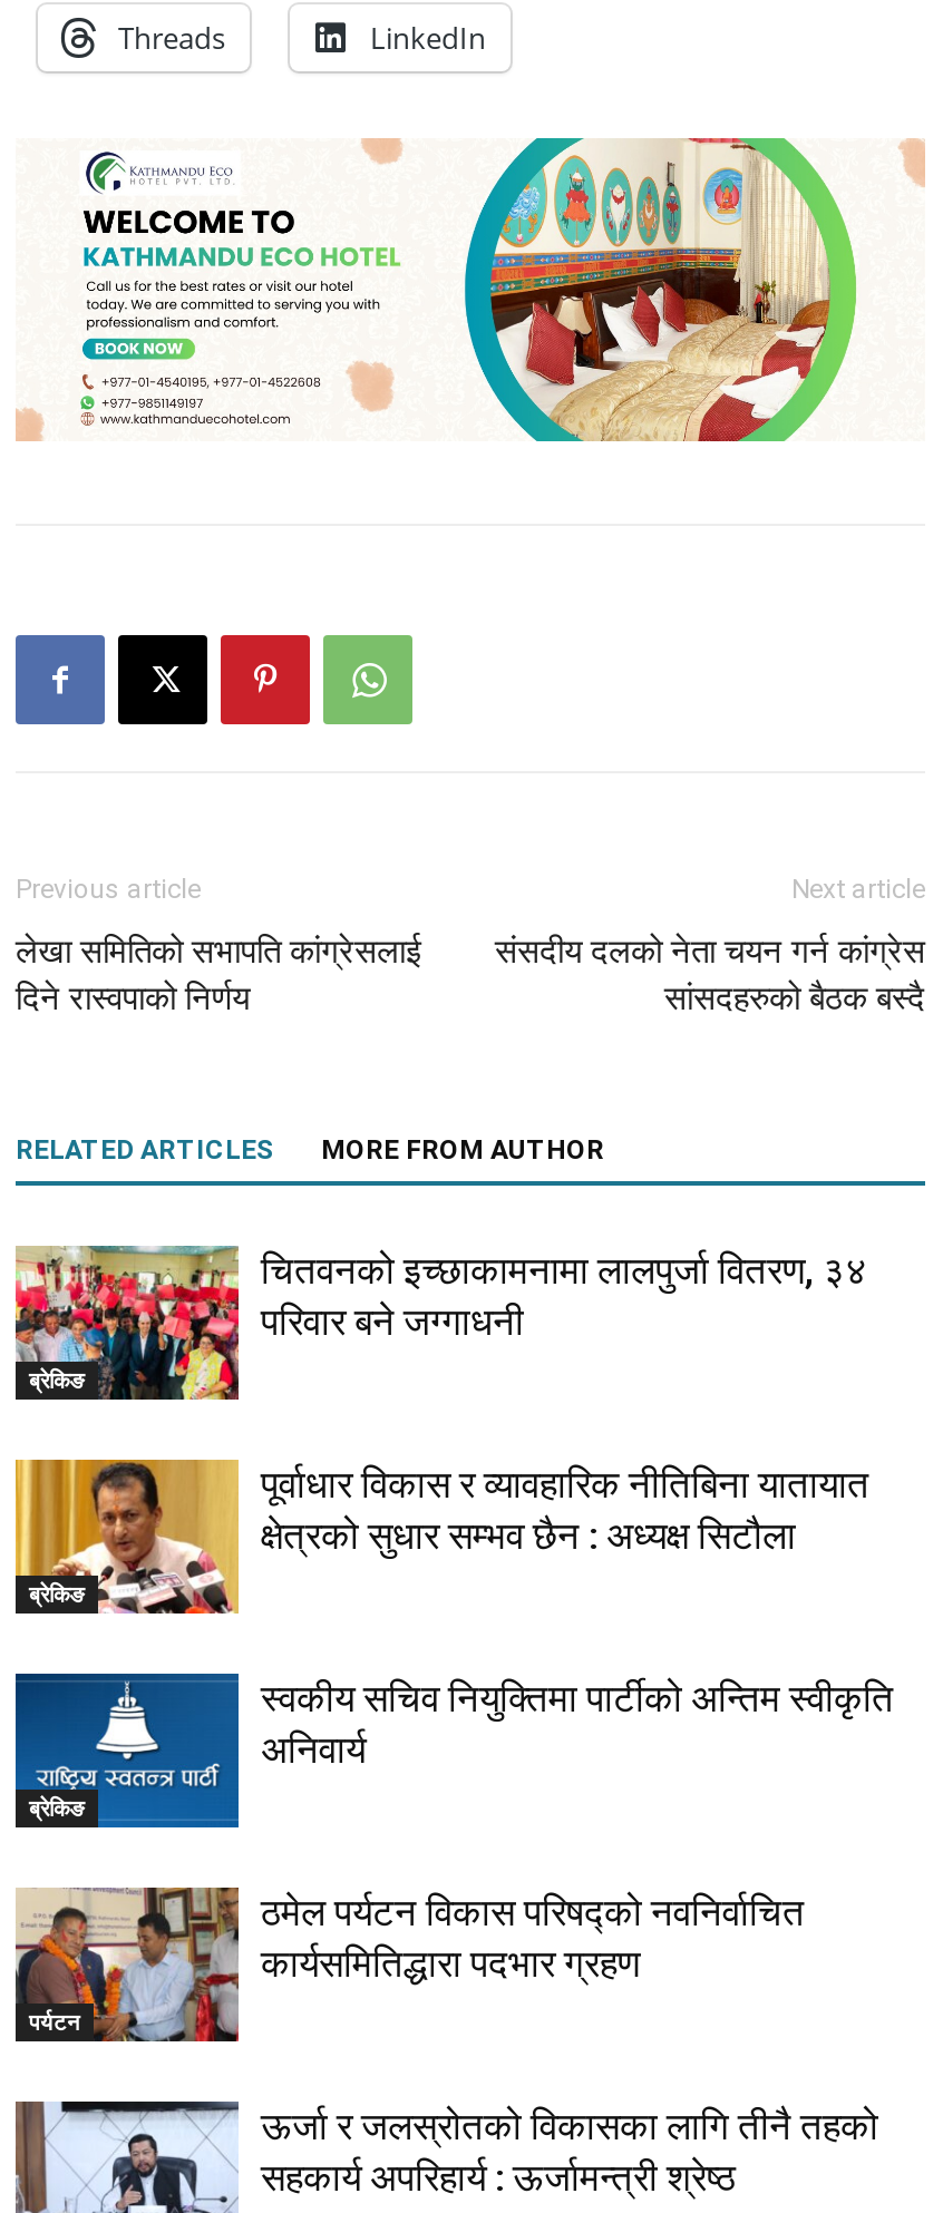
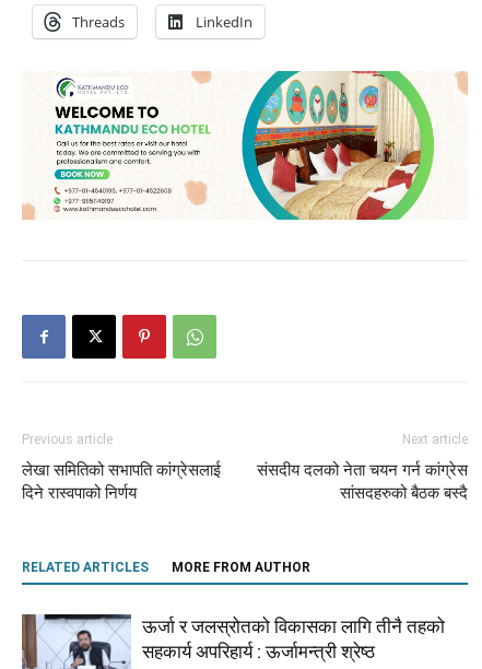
- [image]
- ब्रेकिङ

- चितवनको इच्छाकामनामा लालपुर्जा वितरण, ३४
- परिवार बने जग्गाधनी

- [image]
- ब्रेकिङ

- पूर्वाधार विकास र व्यावहारिक नीतिबिना यातायात
- क्षेत्रको सुधार सम्भव छैन : अध्यक्ष सिटौला

- [image]
- ब्रेकिङ

- स्वकीय सचिव नियुक्तिमा पार्टीको अन्तिम स्वीकृति
- अनिवार्य

- [image]
- पर्यटन

- ठमेल पर्यटन विकास परिषद्को नवनिर्वाचित
- कार्यसमितिद्धारा पदभार ग्रहण
